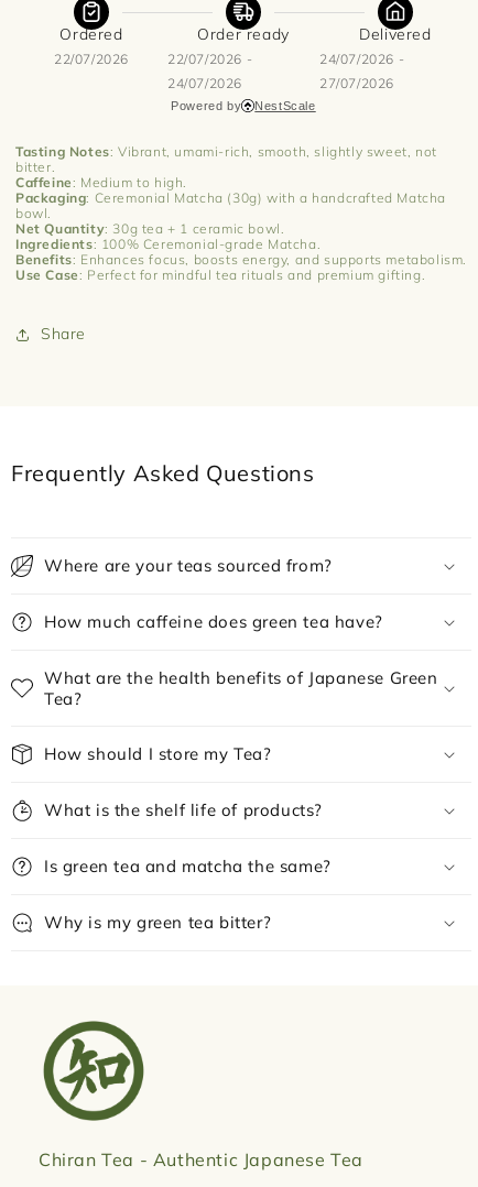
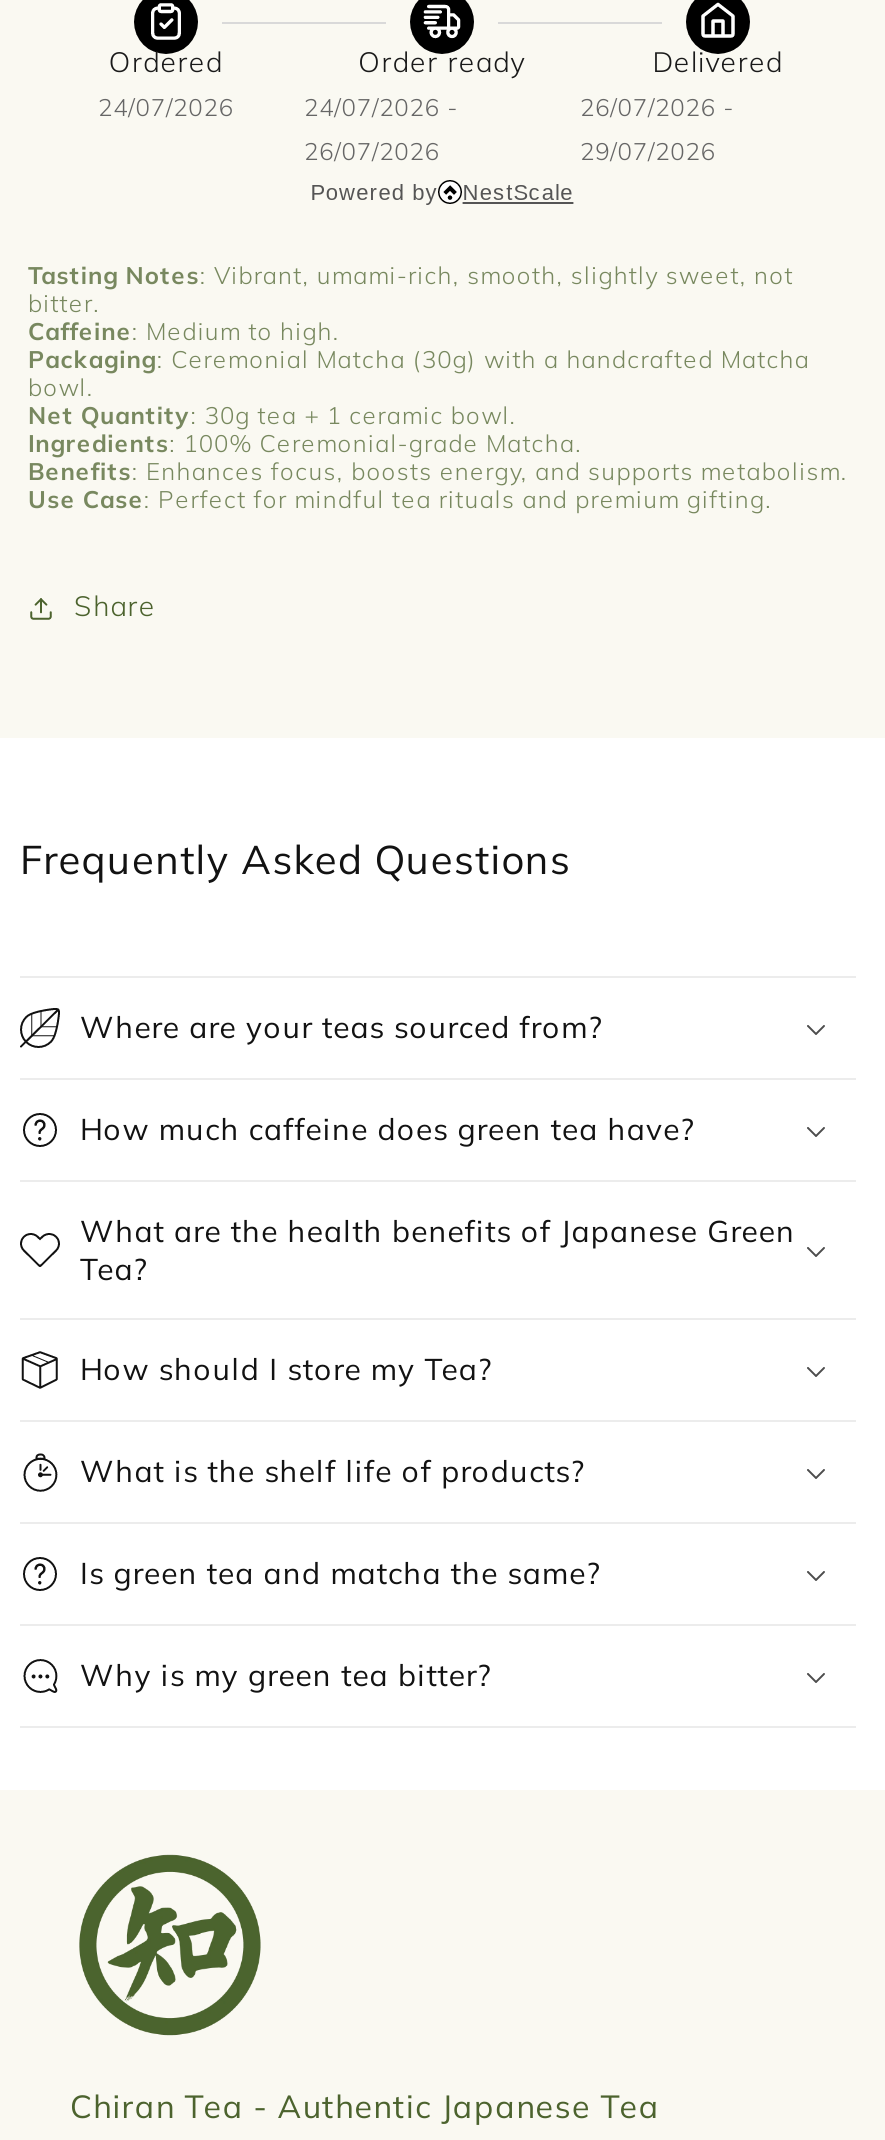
- 22/07/2026
+ 24/07/2026

- 22/07/2026 -
+ 24/07/2026 -

- 24/07/2026 -
+ 26/07/2026 -

- 24/07/2026
+ 26/07/2026

- 27/07/2026
+ 29/07/2026
